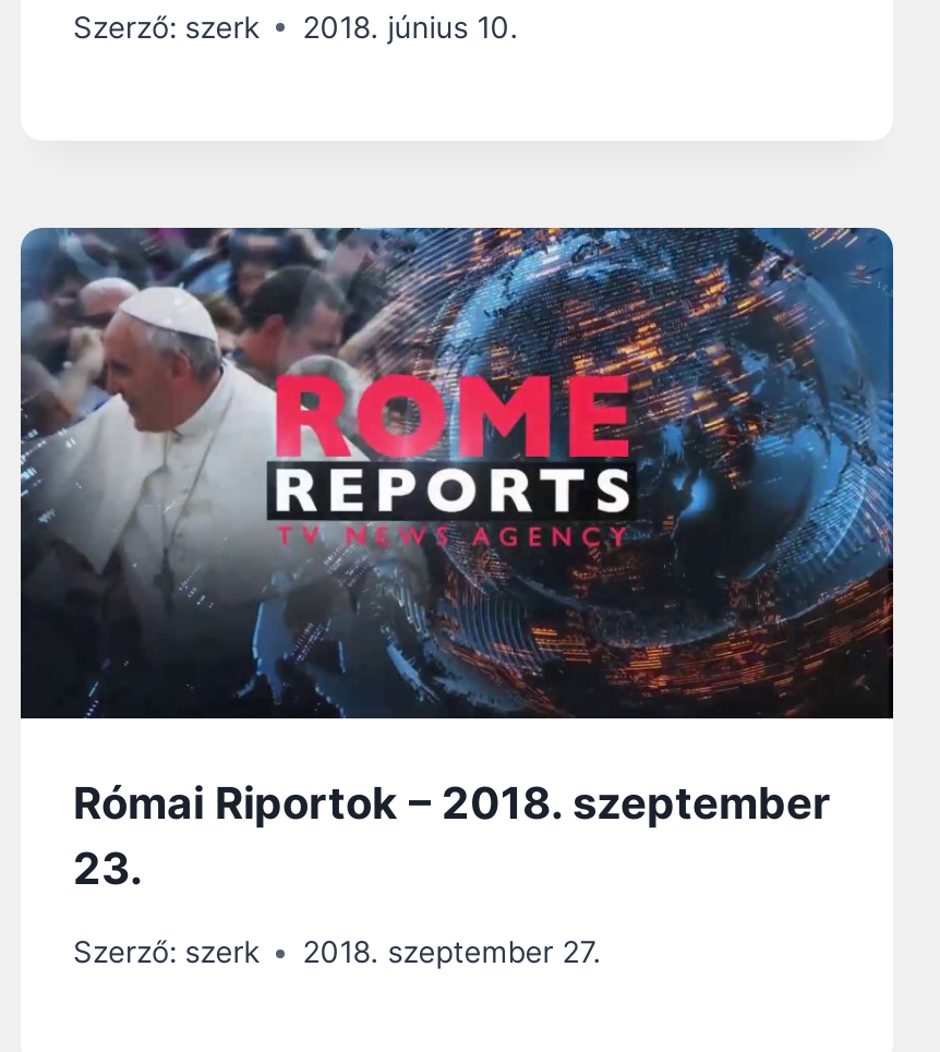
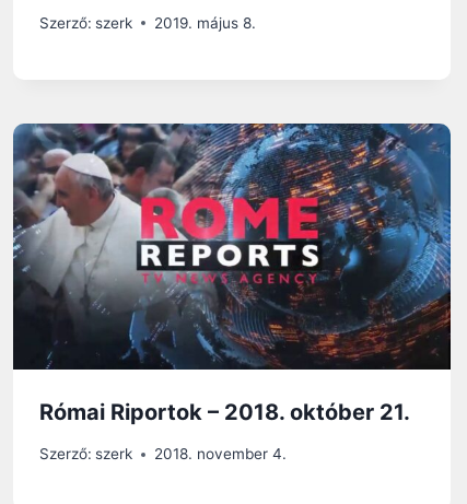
- Szerző: szerk 2018. június 10.
+ Szerző: szerk 2019. május 8.

- Római Riportok – 2018. szeptember
- 23.
+ Római Riportok – 2018. október 21.

- Szerző: szerk 2018. szeptember 27.
+ Szerző: szerk 2018. november 4.
